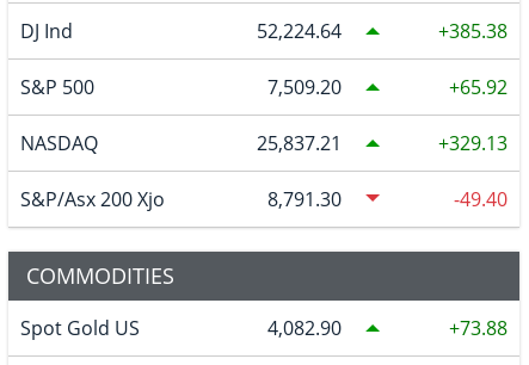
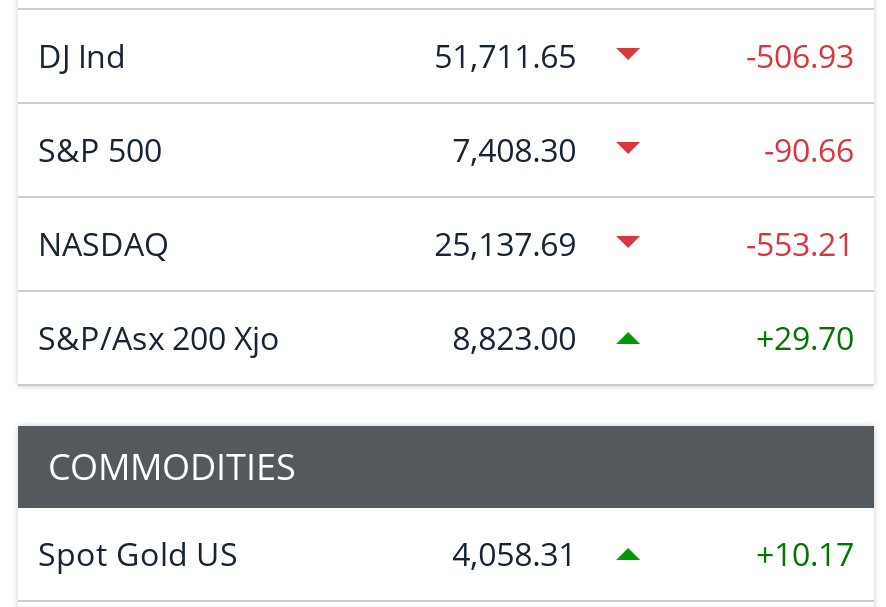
- 52,224.64
+ 51,711.65

- 385.38
+ -506.93

- 7,509.20
+ 7,408.30

- 65.92
+ -90.66

- 25,837.21
+ 25,137.69

- 329.13
+ -553.21

- 8,791.30
+ 8,823.00

- -49.40
+ 29.70

- 4,082.90
+ 4,058.31

- 73.88
+ 10.17
